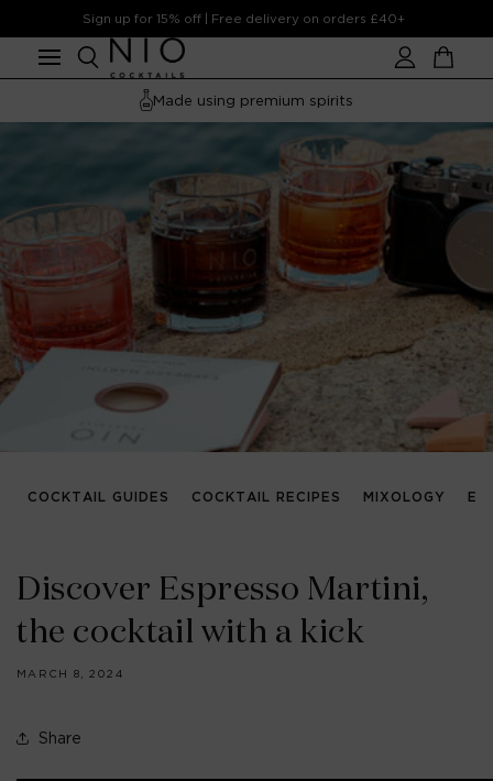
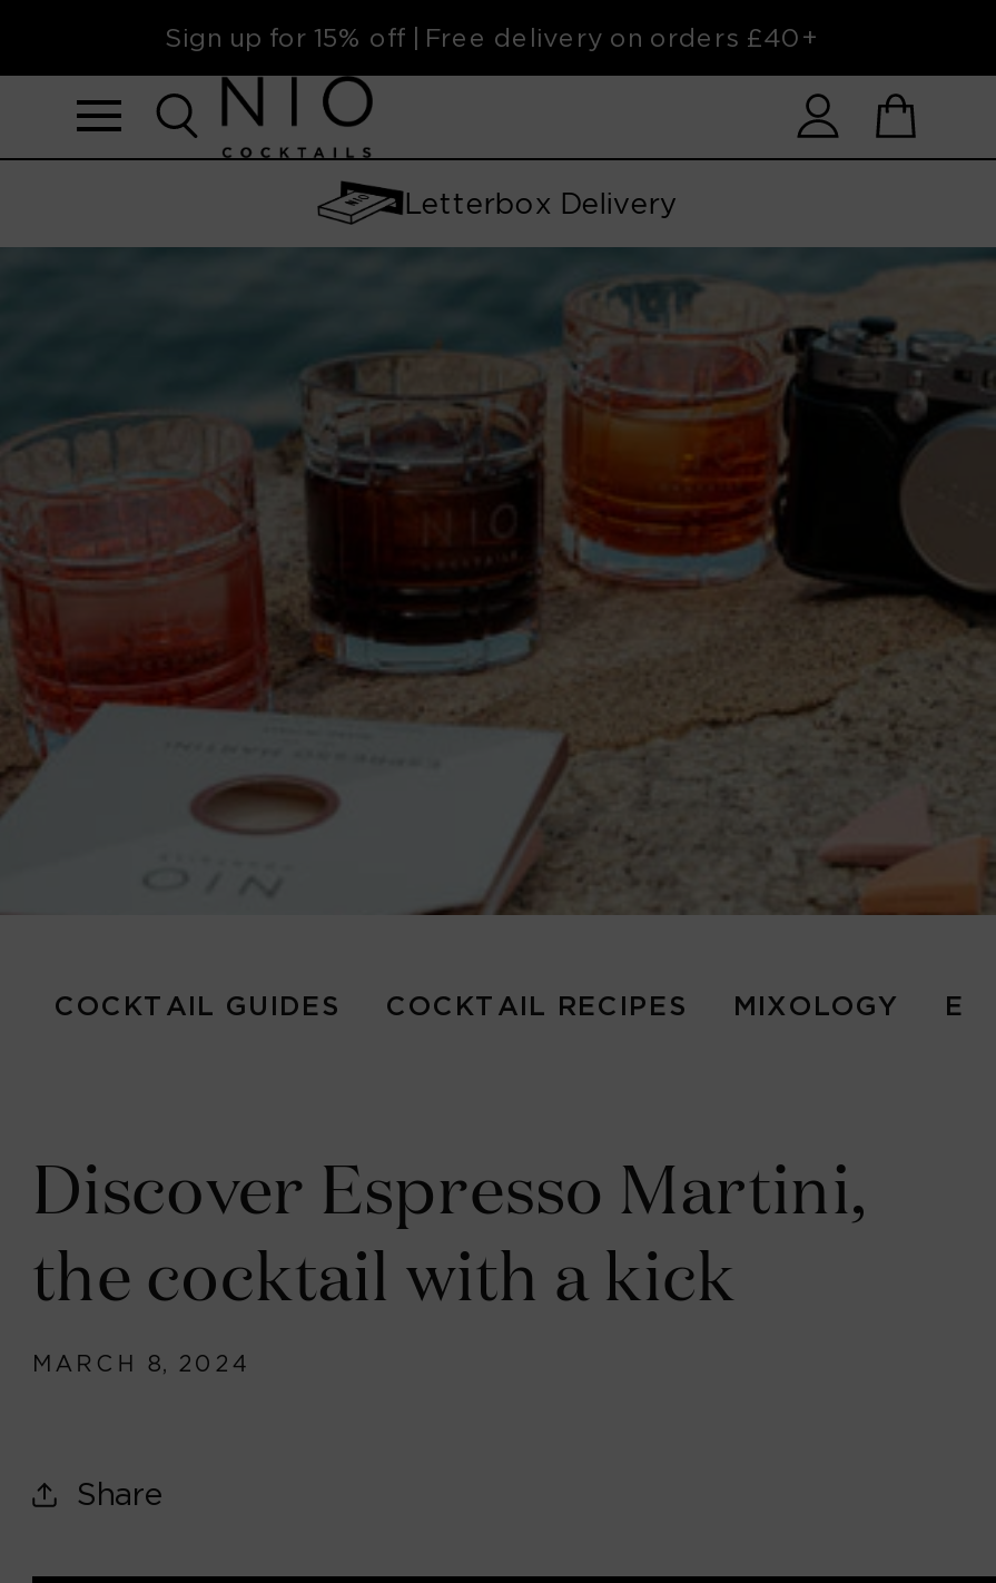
- Made using premium spirits
+ Letterbox Delivery
